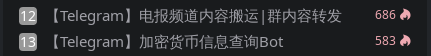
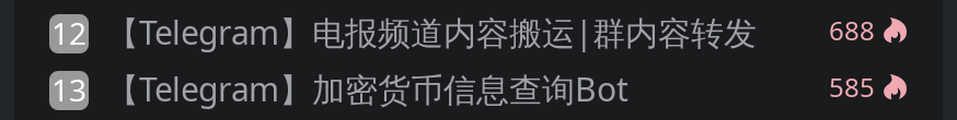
- 686
+ 688

- 583
+ 585
